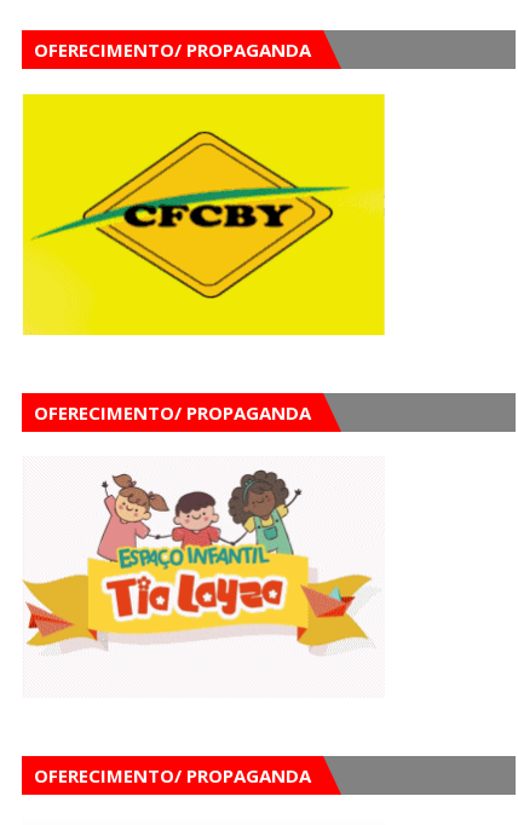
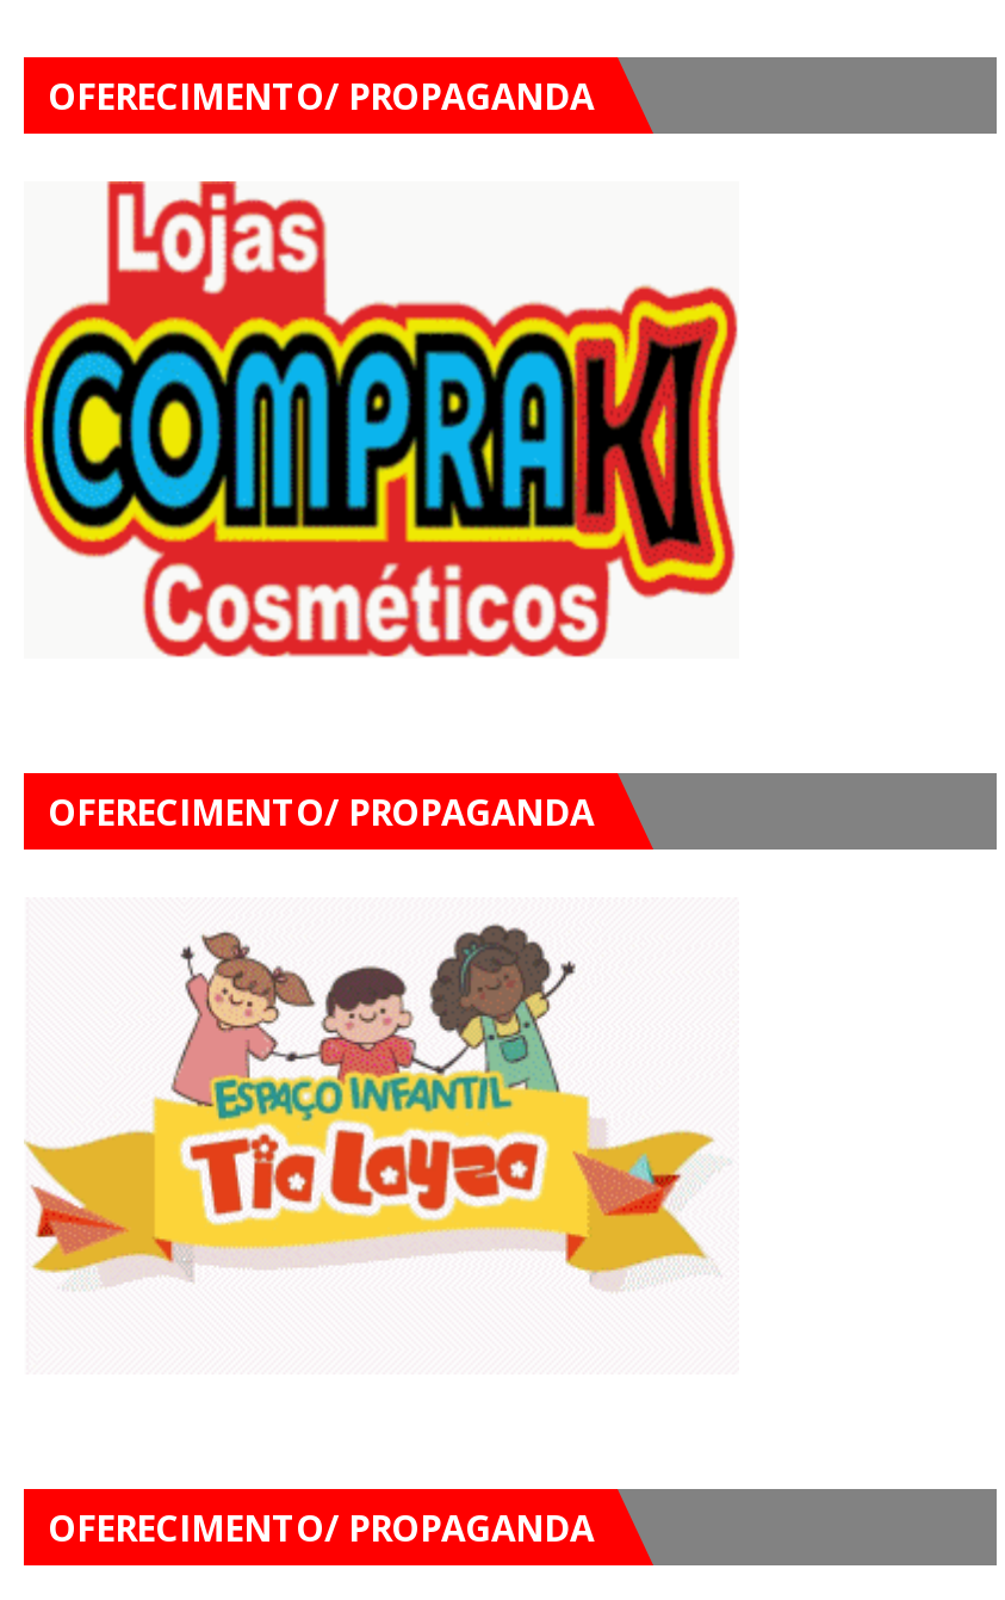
- [image]
+ [image]
